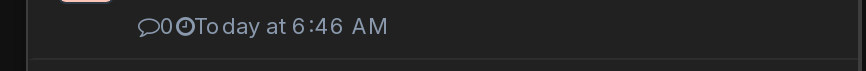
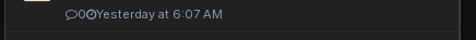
- Today at 6:46 AM
+ Yesterday at 6:07 AM
